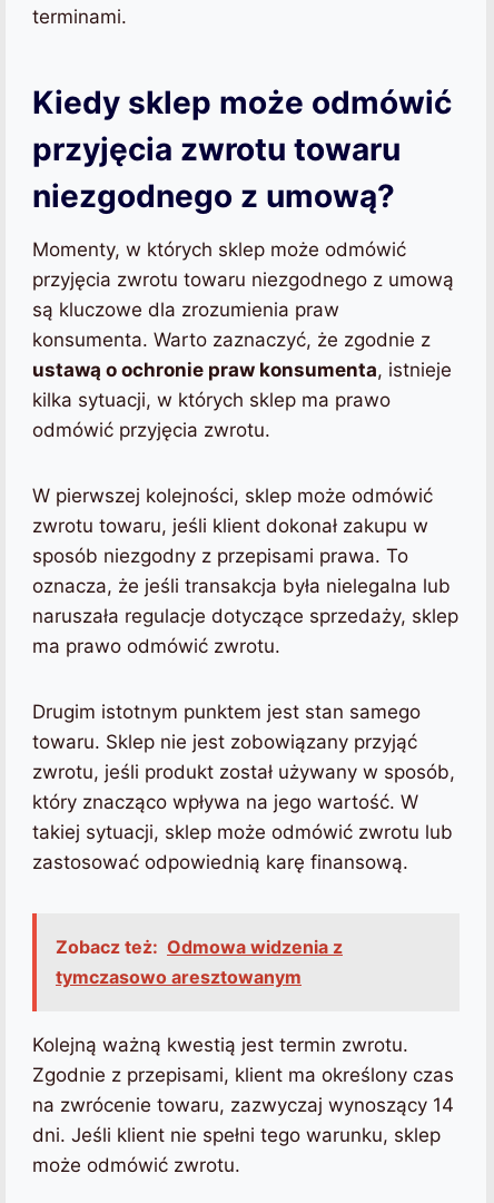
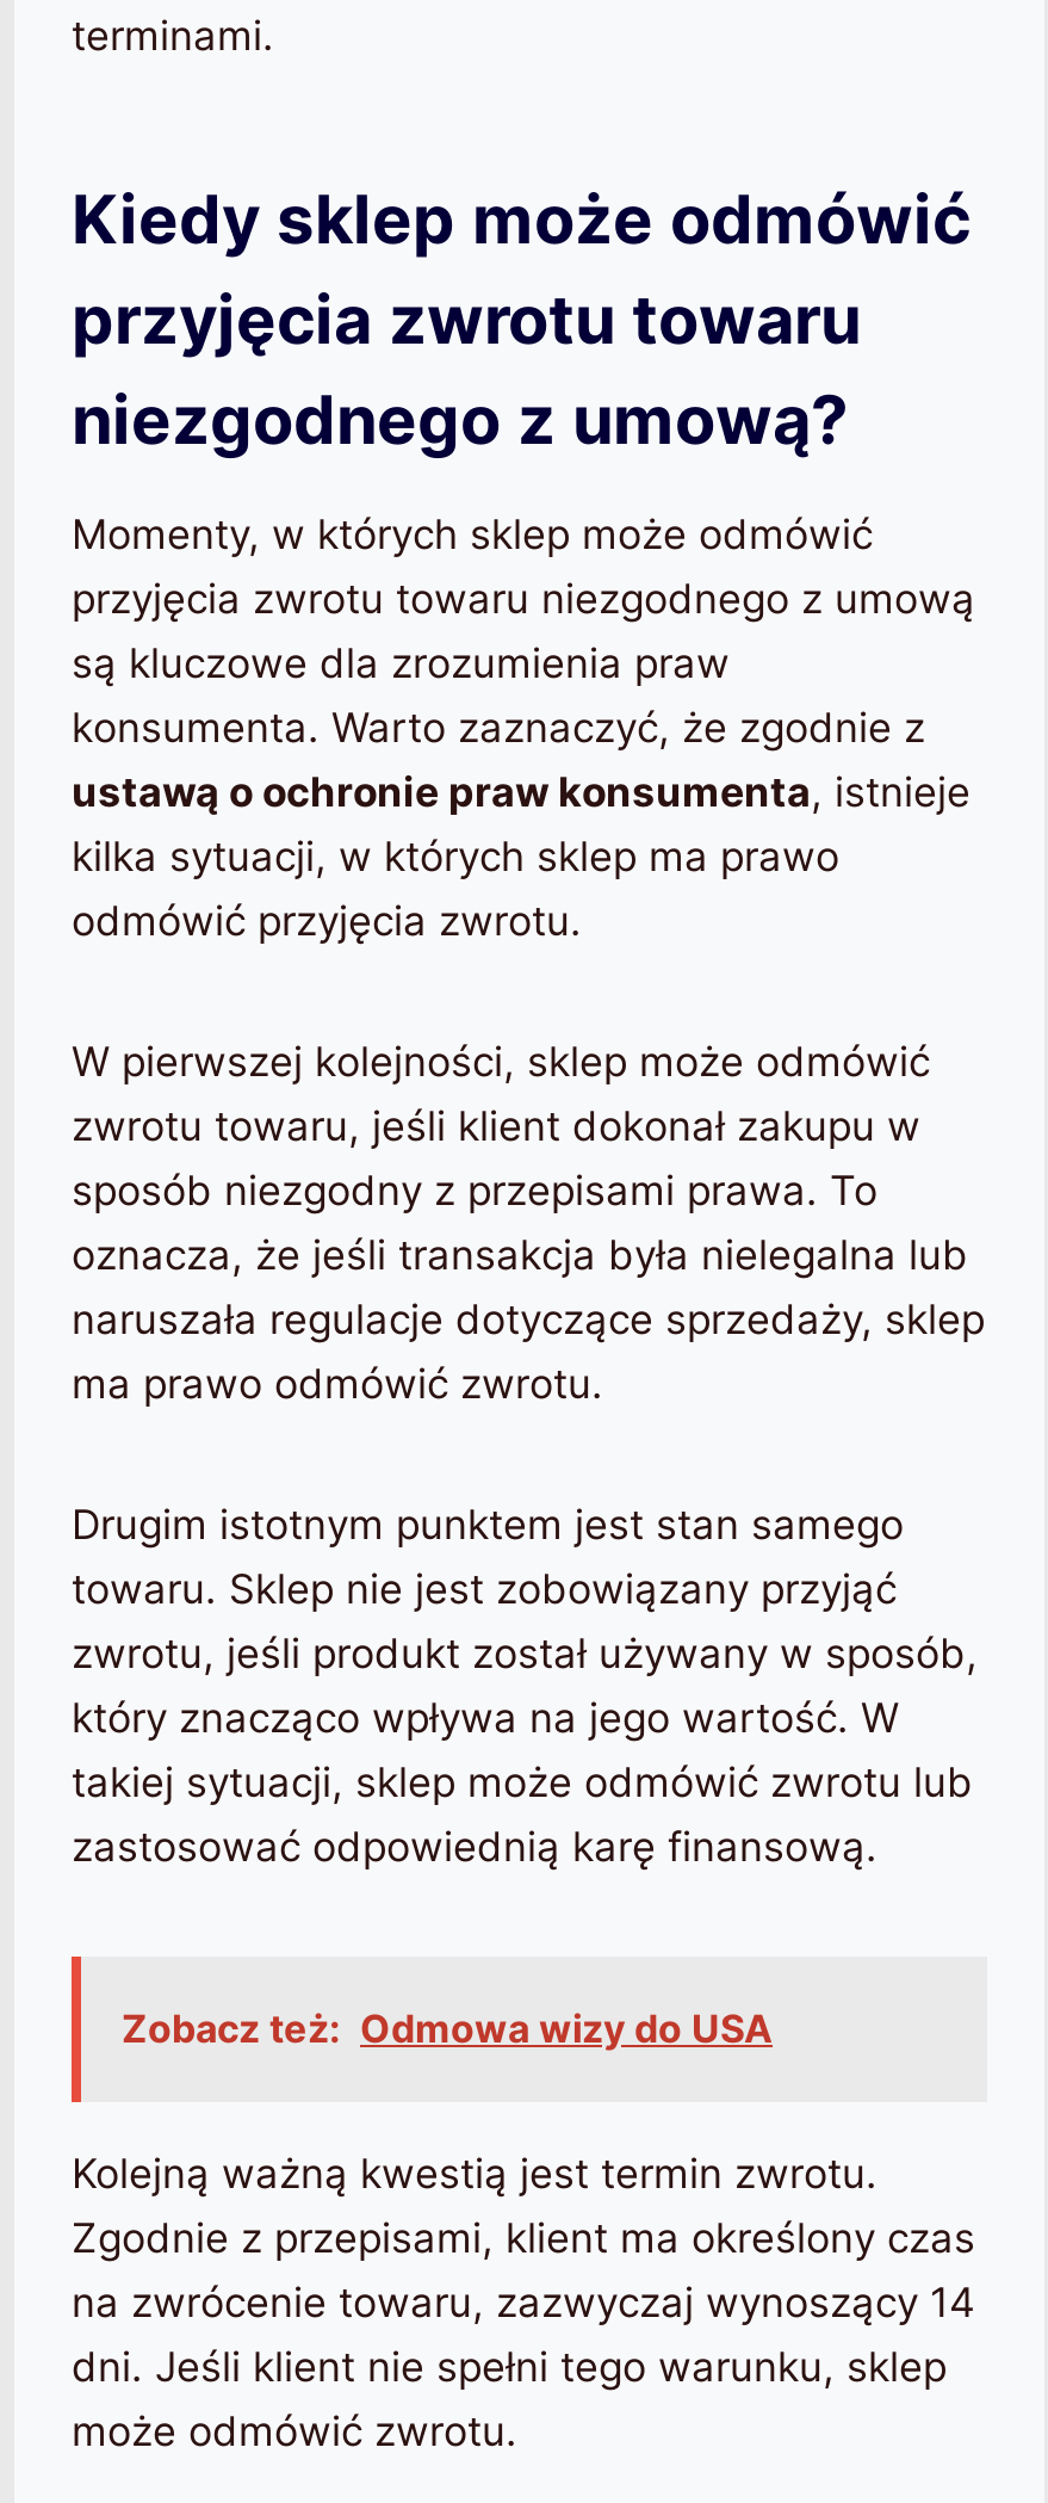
- Zobacz też: Odmowa widzenia z
- tymczasowo aresztowanym
+ Zobacz też: Odmowa wizy do USA
